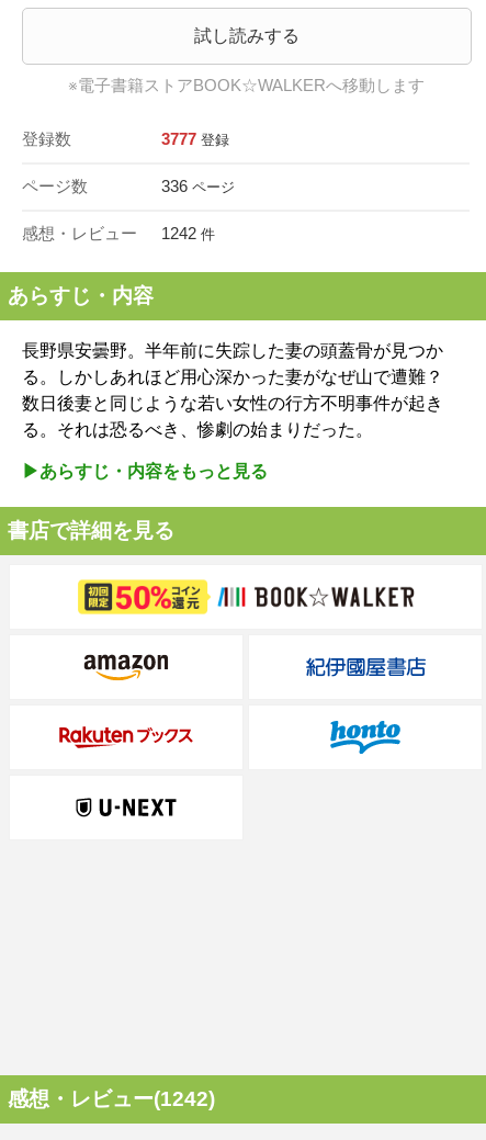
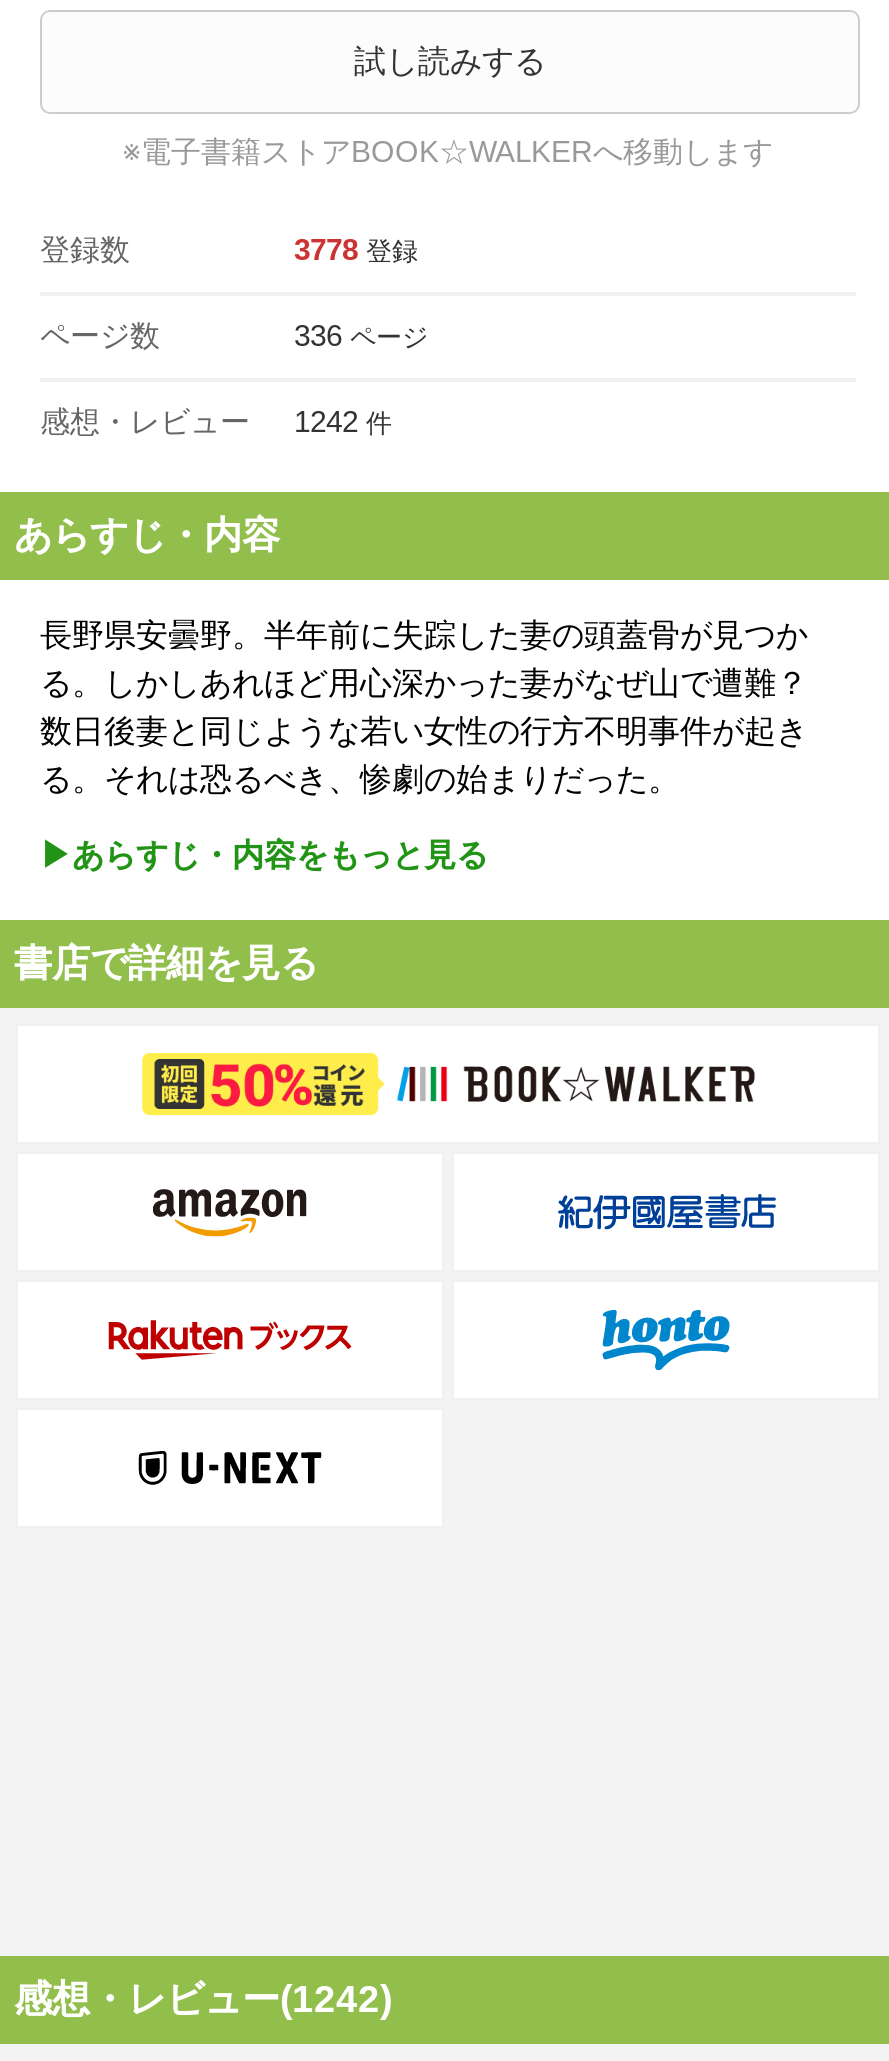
- 3777 登録
+ 3778 登録
